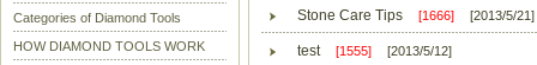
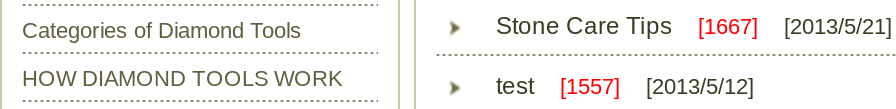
- Stone Care Tips [1666] [2013/5/21]
+ Stone Care Tips [1667] [2013/5/21]

- test [1555] [2013/5/12]
+ test [1557] [2013/5/12]
